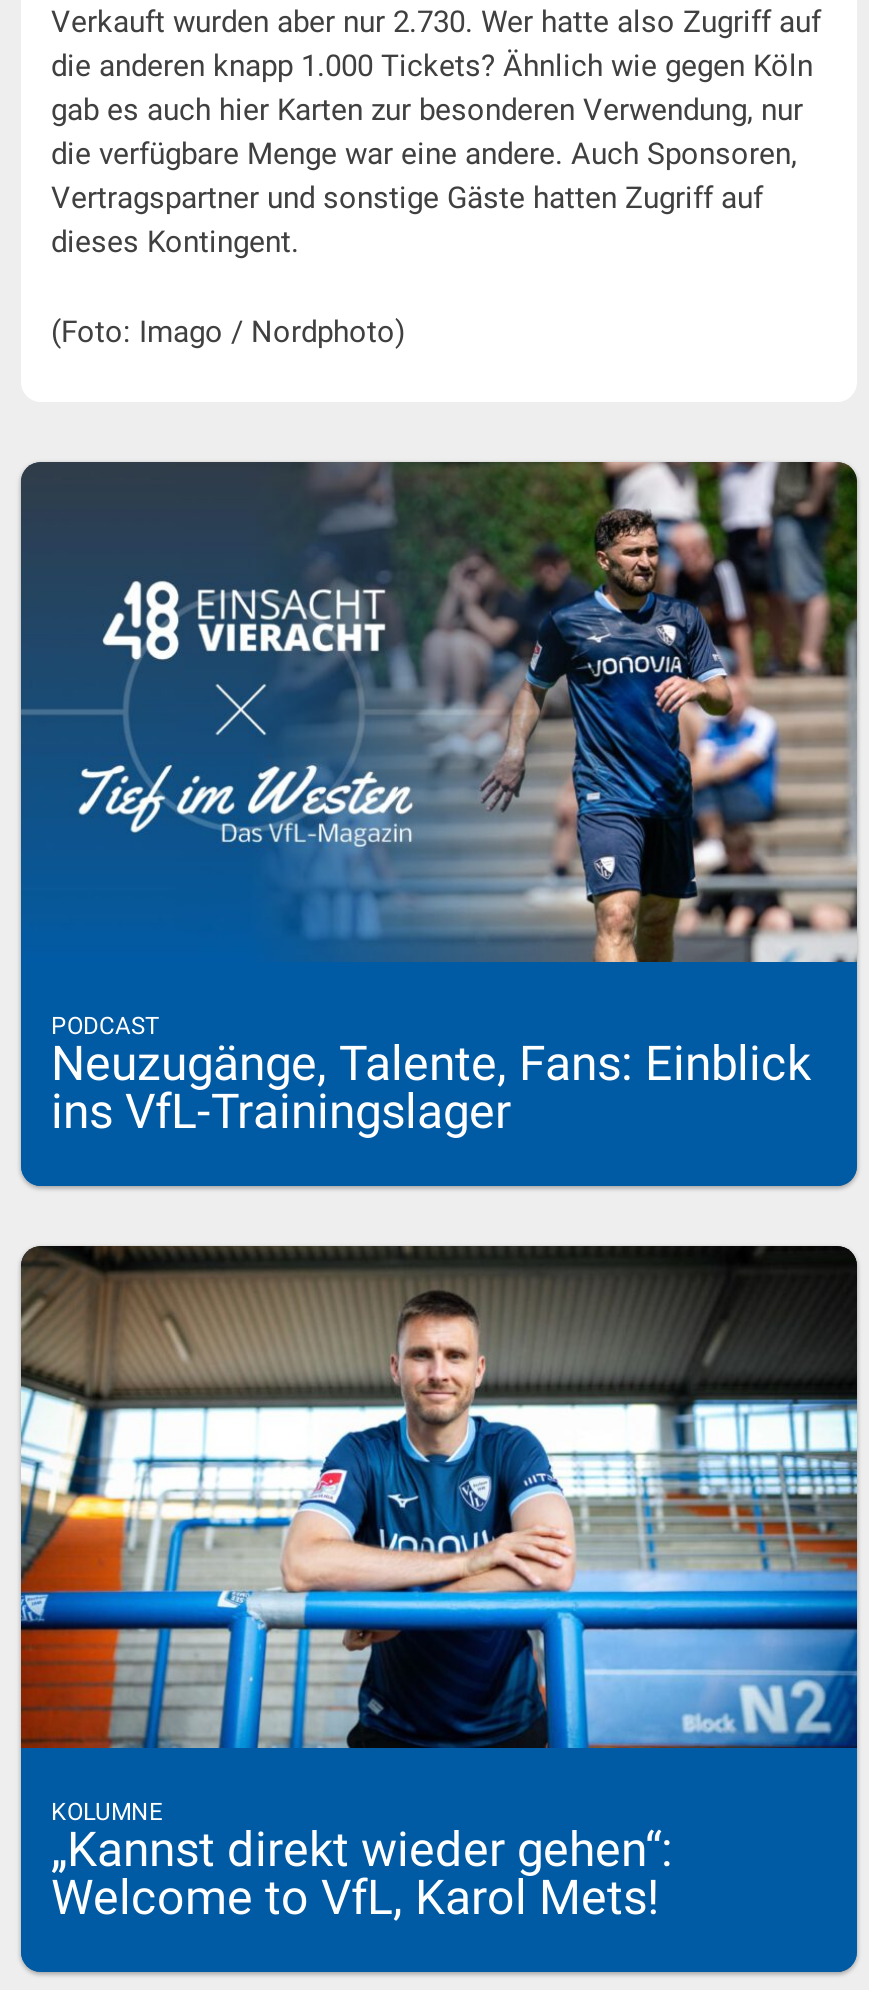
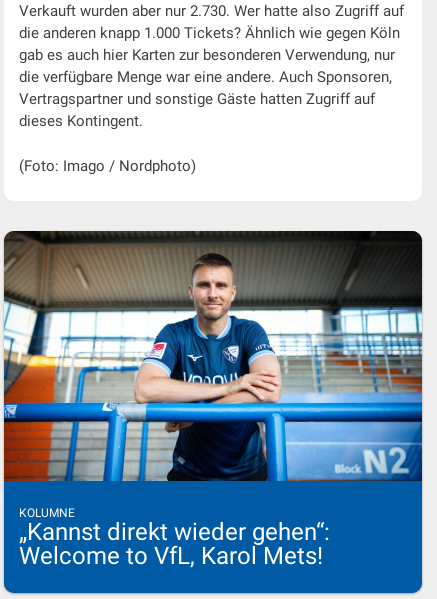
- [image]
- PODCAST
- Neuzugänge, Talente, Fans: Einblick
- ins VfL-Trainingslager
